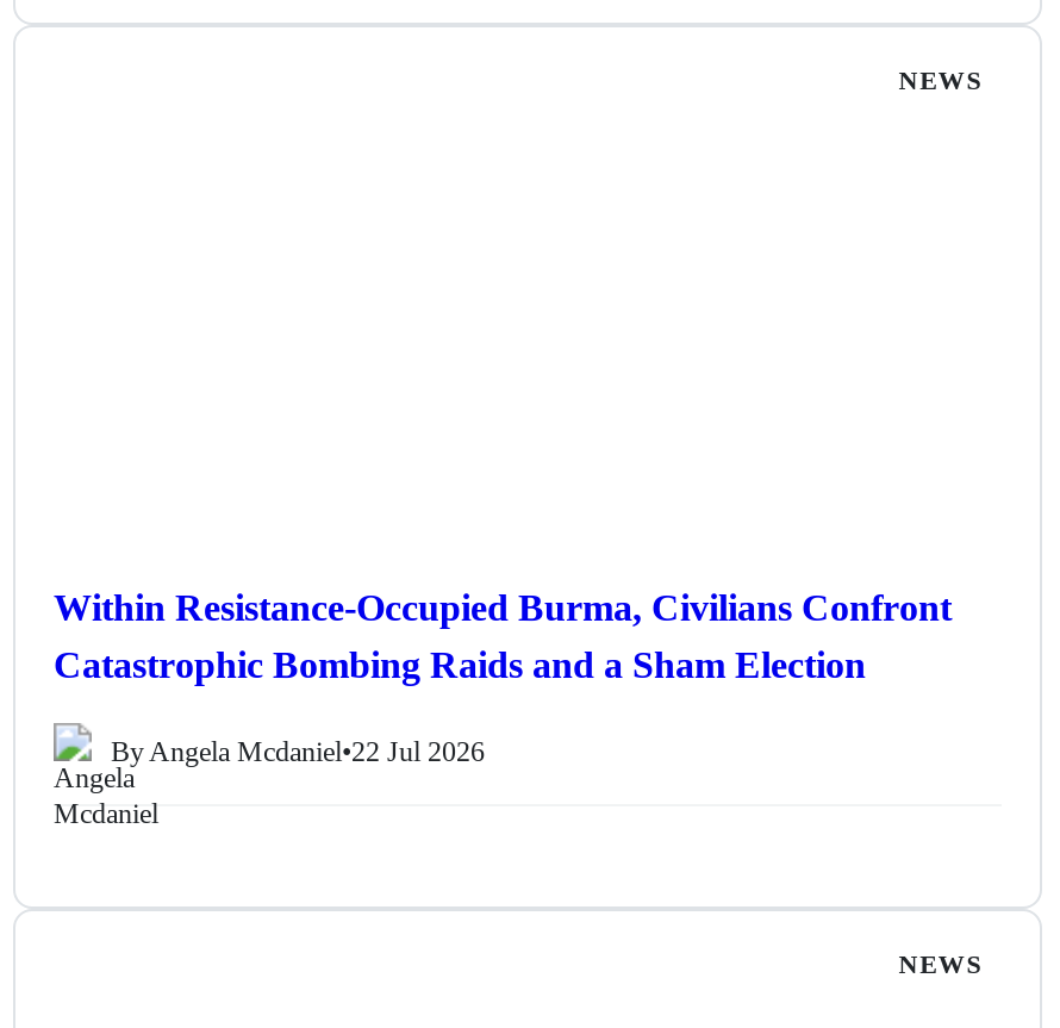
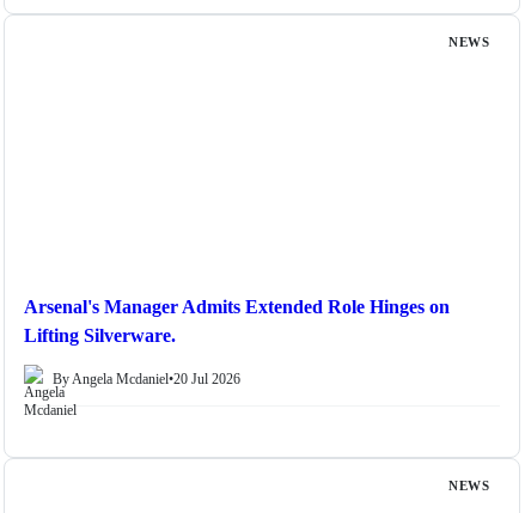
- Within Resistance-Occupied Burma, Civilians Confront
- Catastrophic Bombing Raids and a Sham Election
+ Arsenal's Manager Admits Extended Role Hinges on
+ Lifting Silverware.

- By Angela Mcdaniel•22 Jul 2026
+ By Angela Mcdaniel•20 Jul 2026
